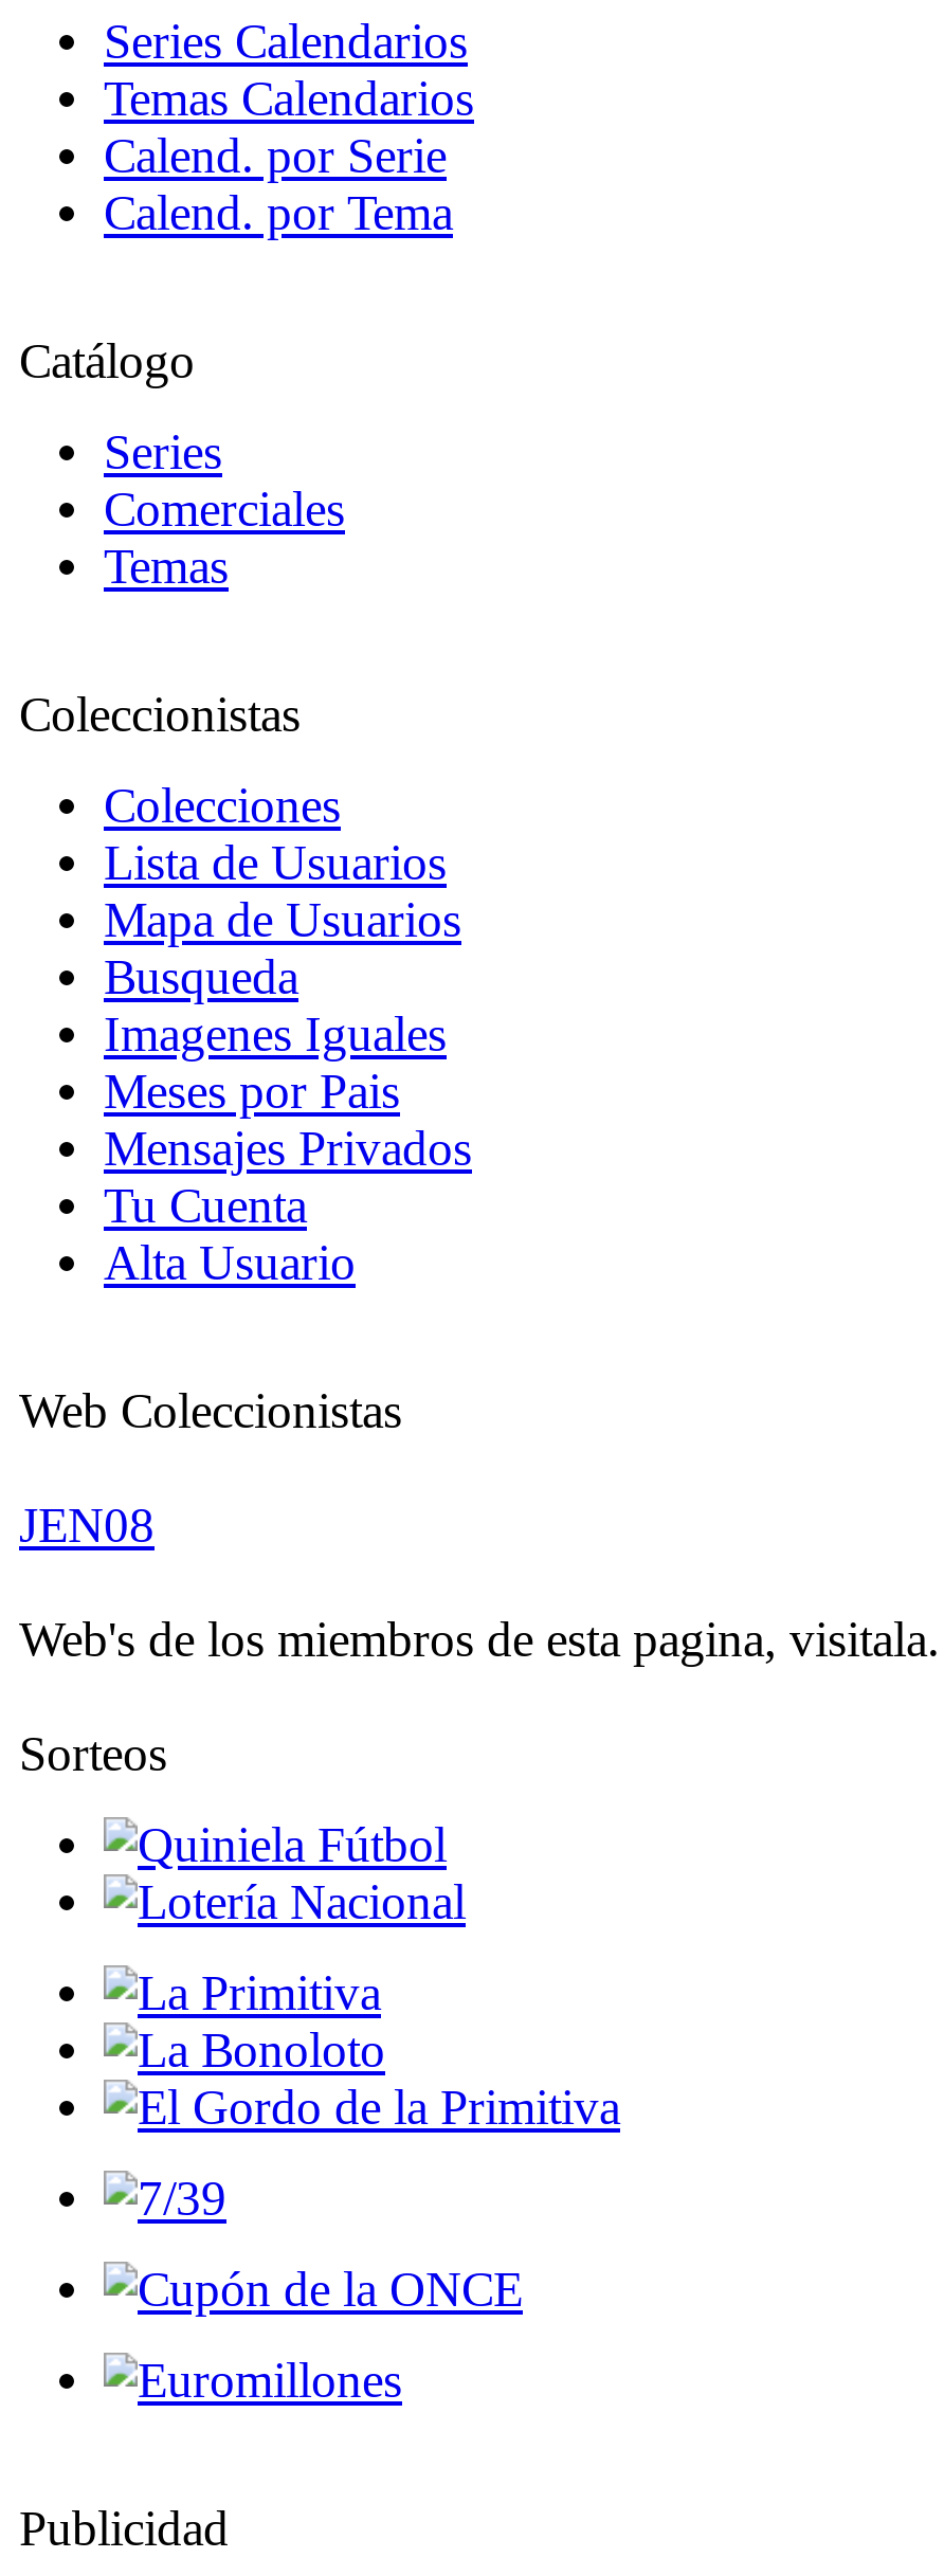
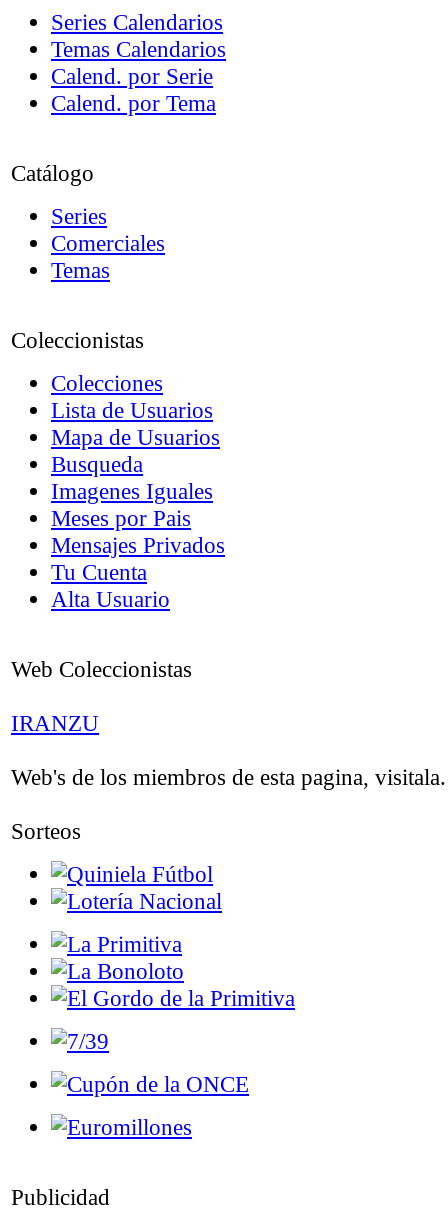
- JEN08
+ IRANZU
